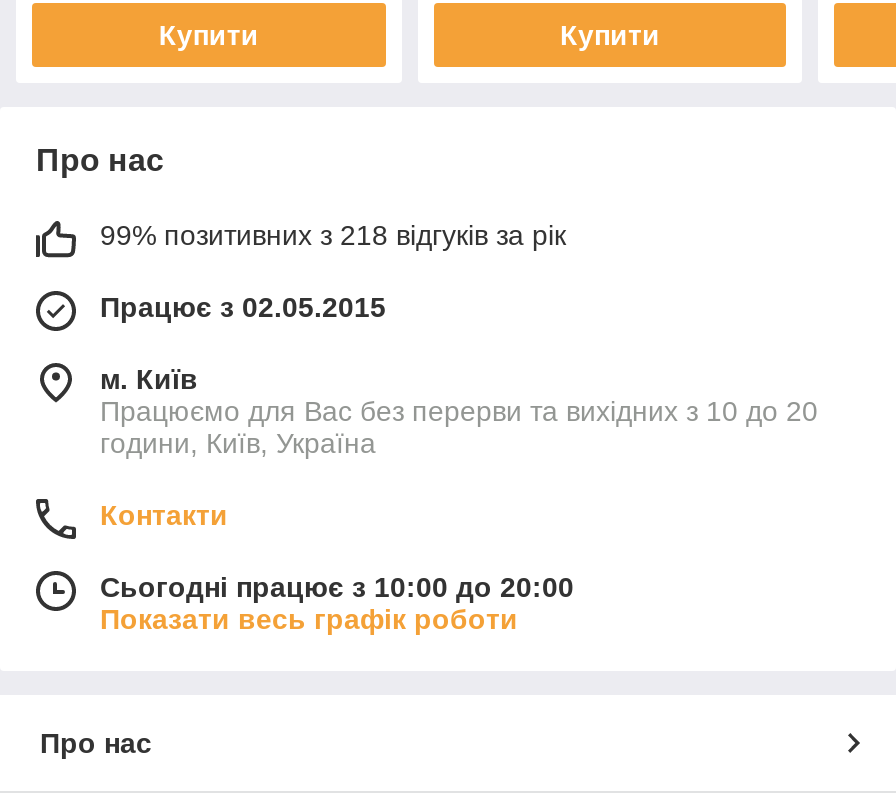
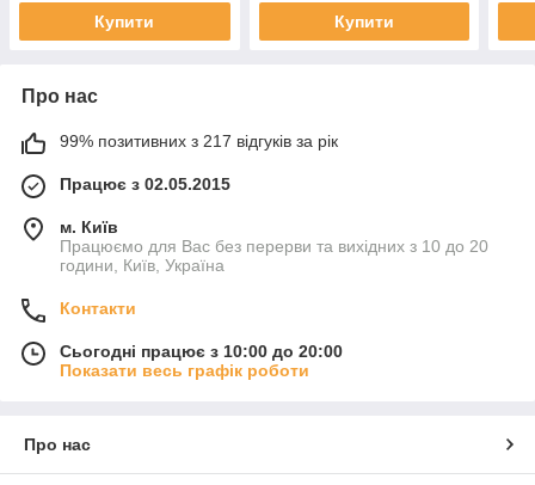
- 99% позитивних з 218 відгуків за рік
+ 99% позитивних з 217 відгуків за рік
